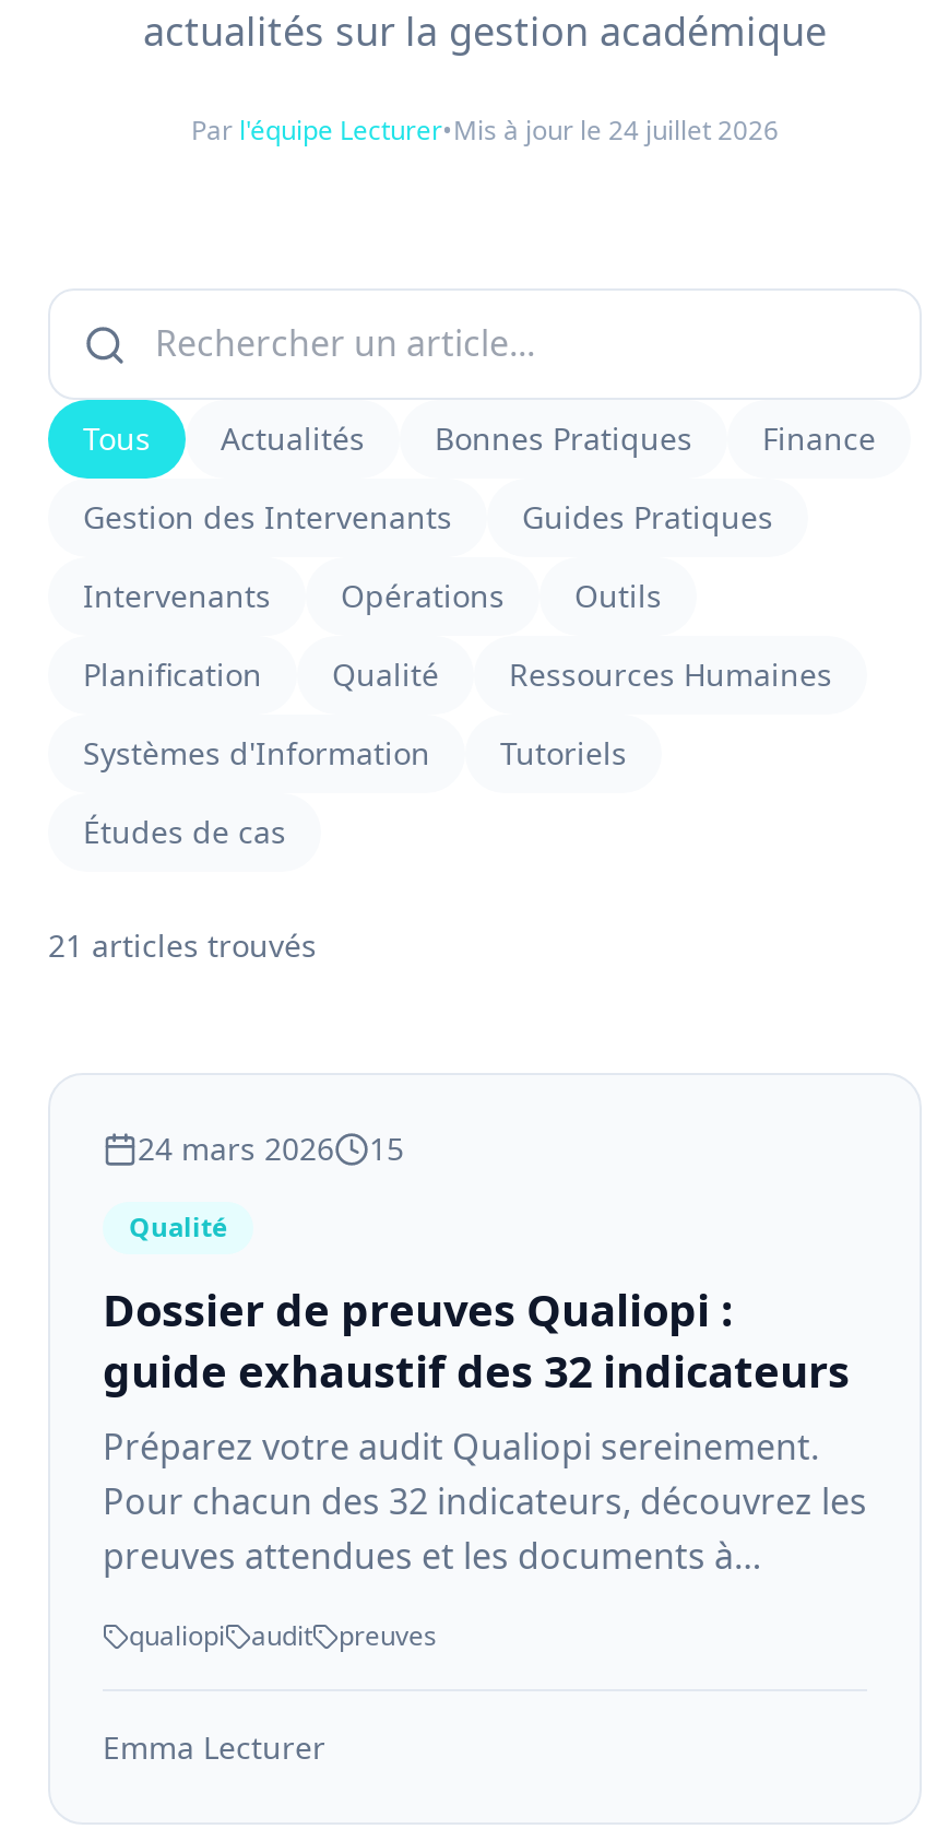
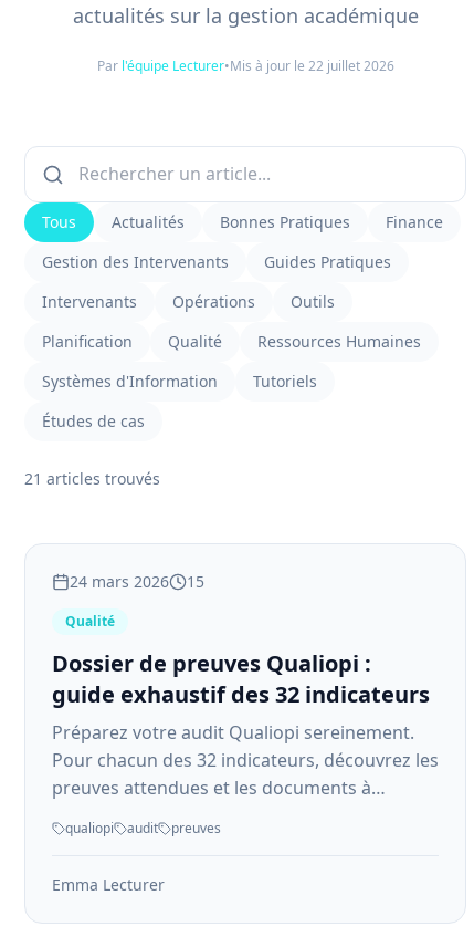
- Par l'équipe Lecturer•Mis à jour le 24 juillet 2026
+ Par l'équipe Lecturer•Mis à jour le 22 juillet 2026
